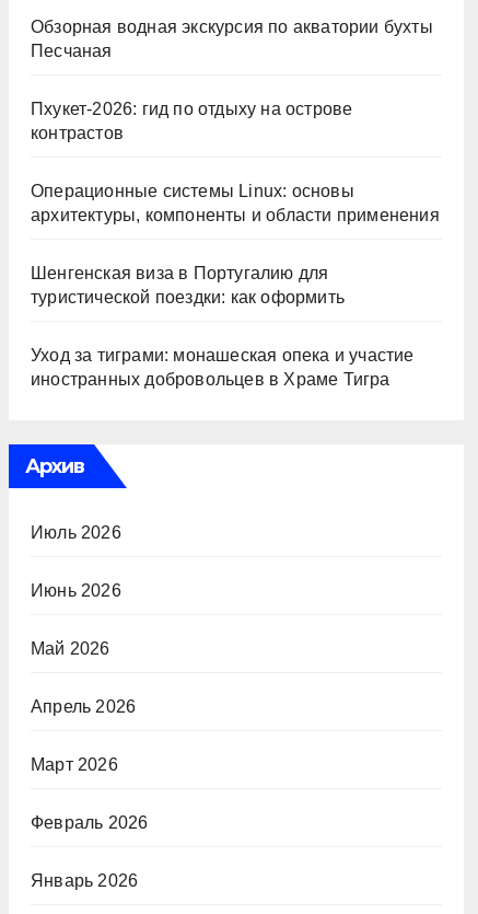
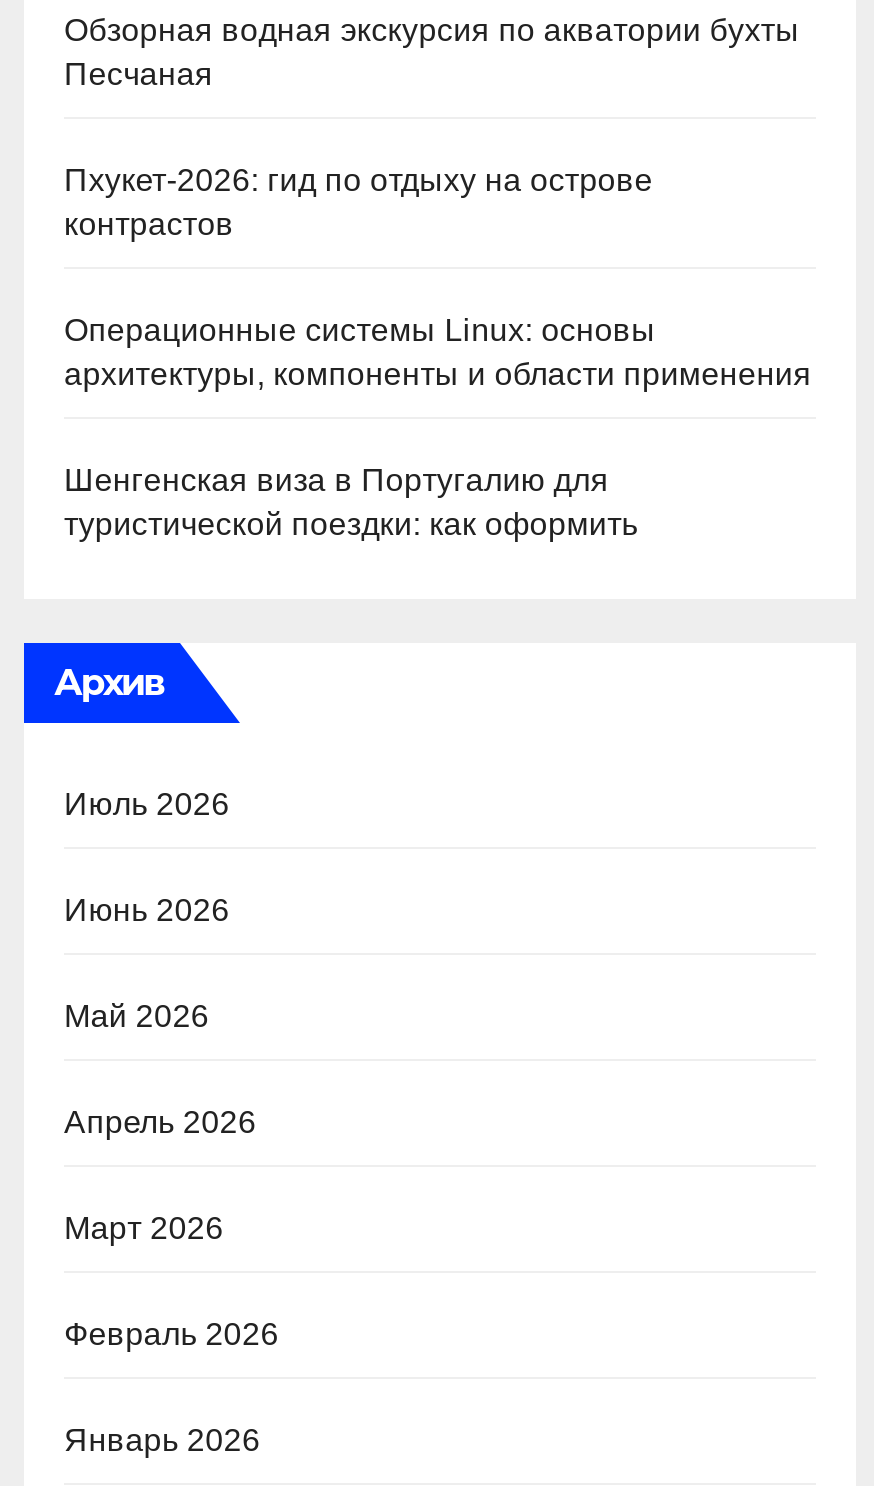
- Уход за тиграми: монашеская опека и участие
- иностранных добровольцев в Храме Тигра
